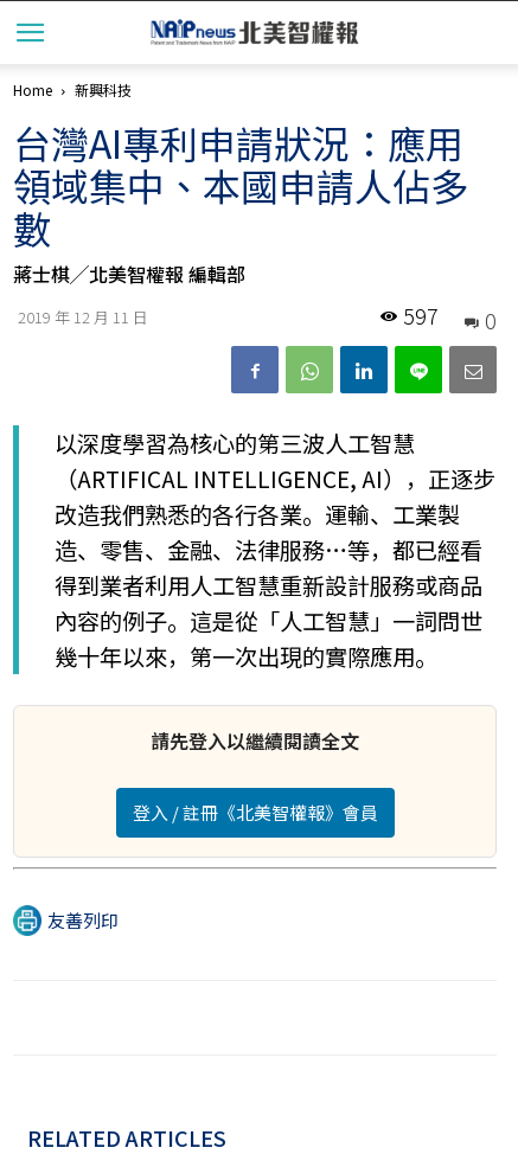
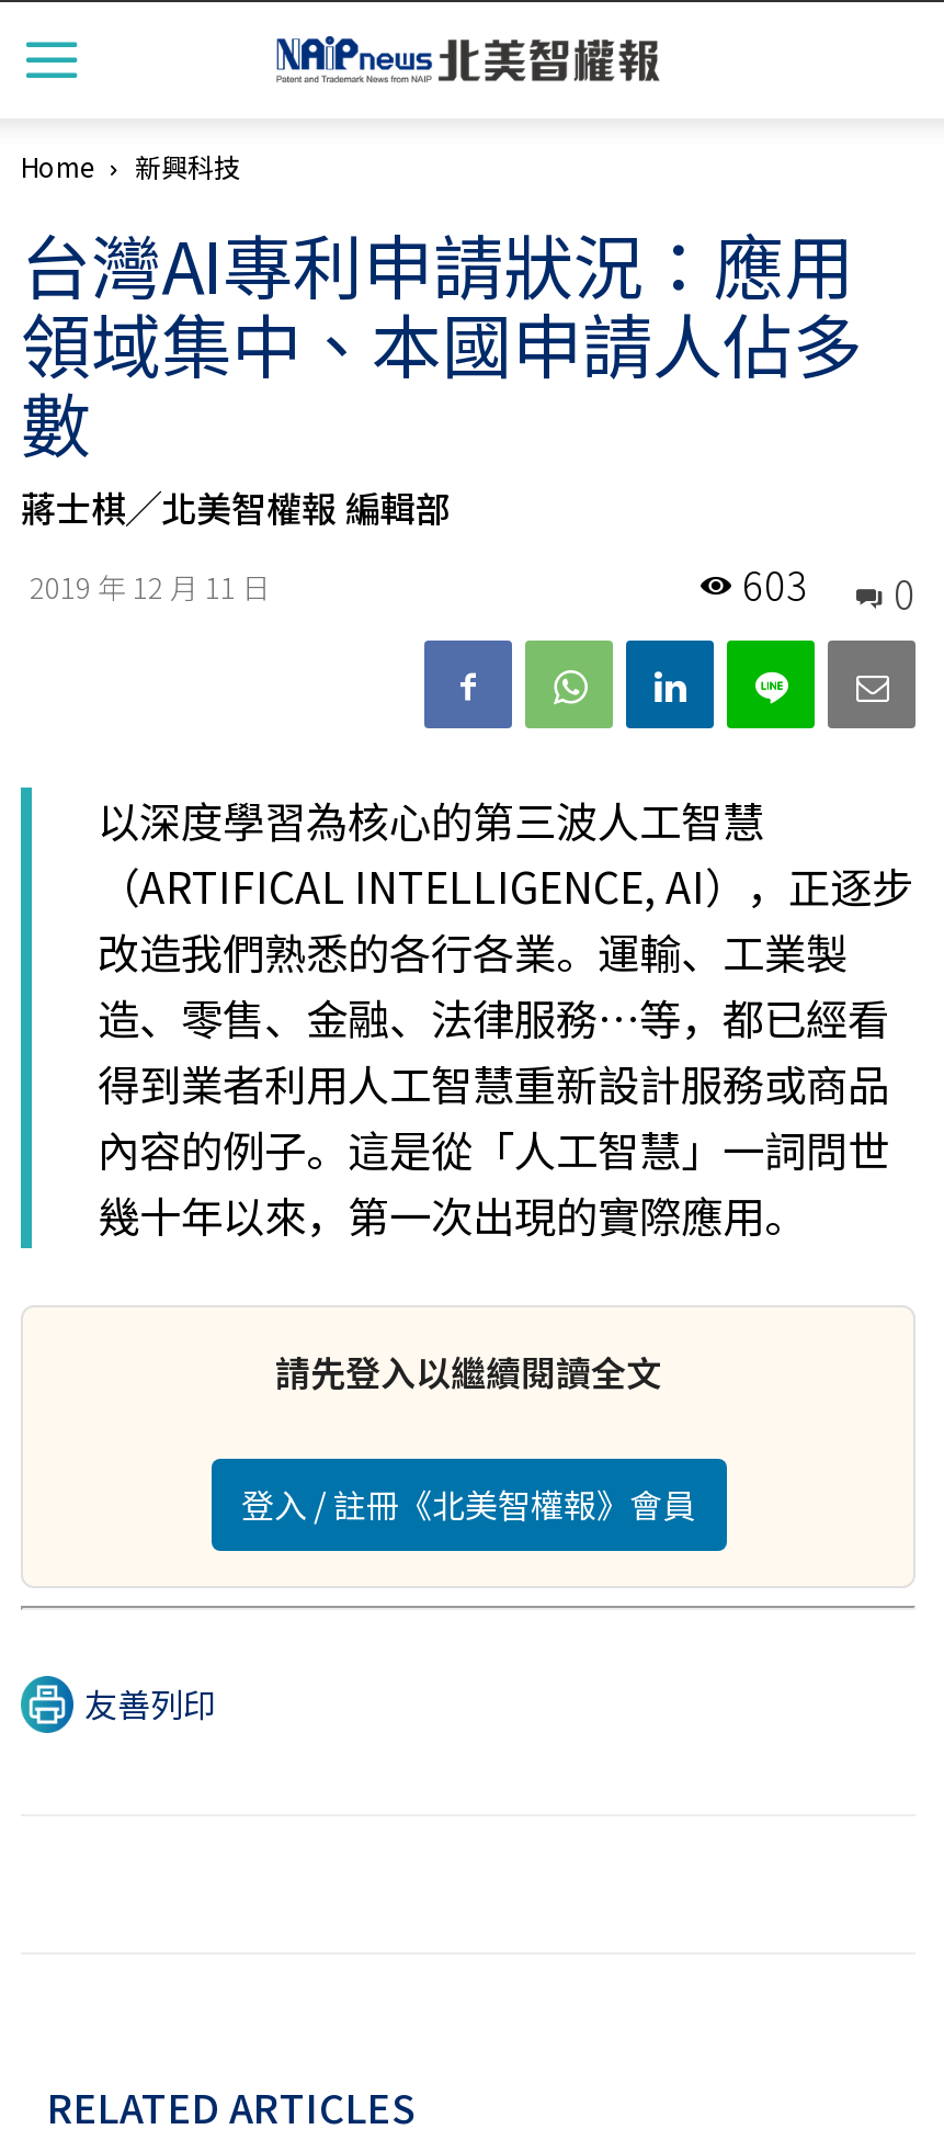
- 597 0
+ 603 0
